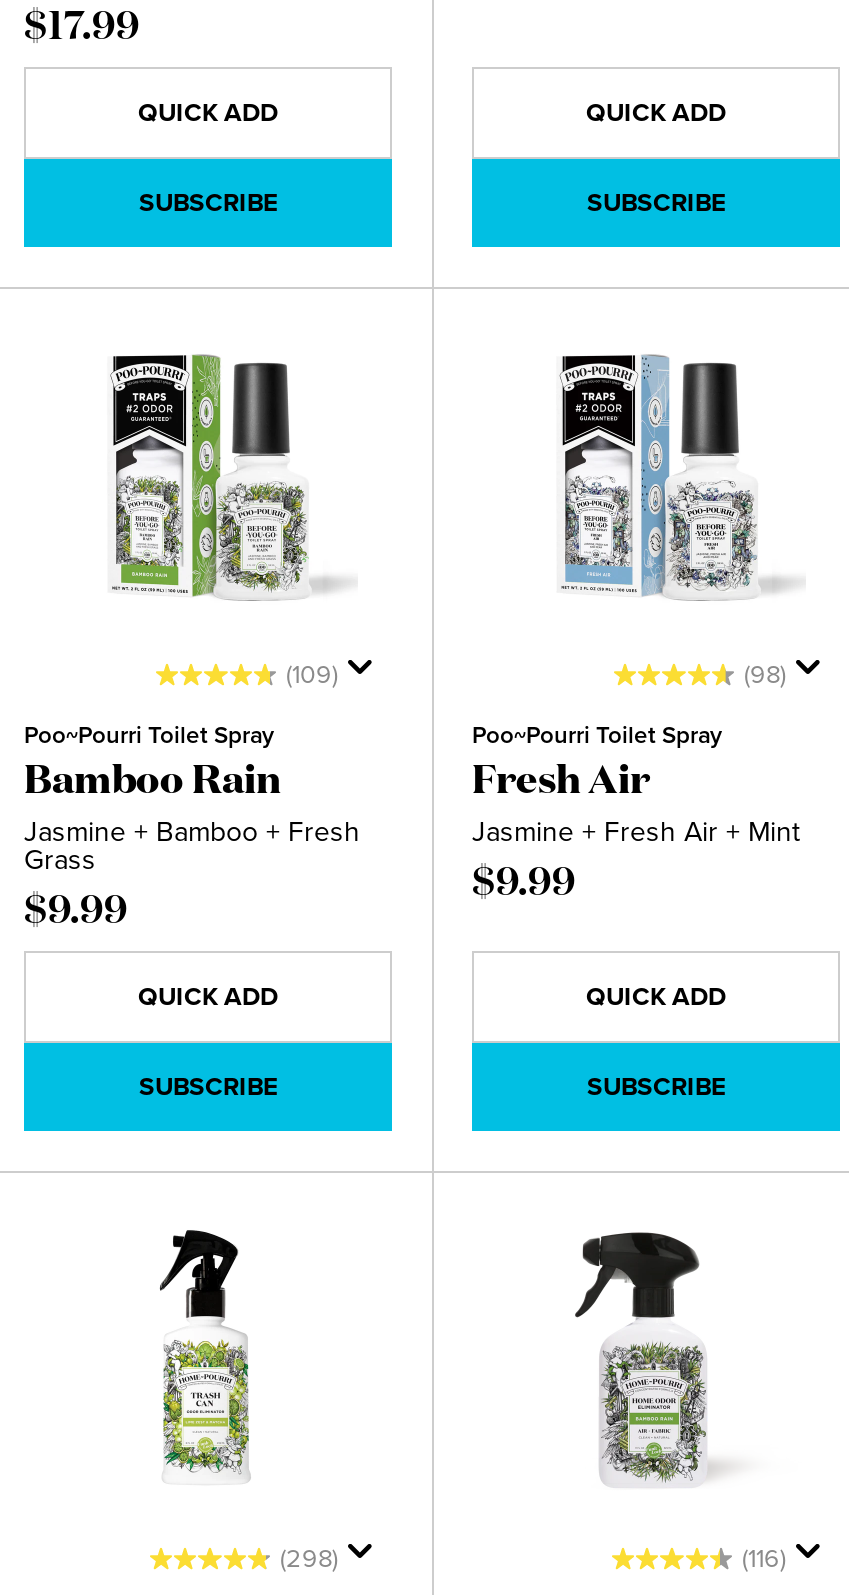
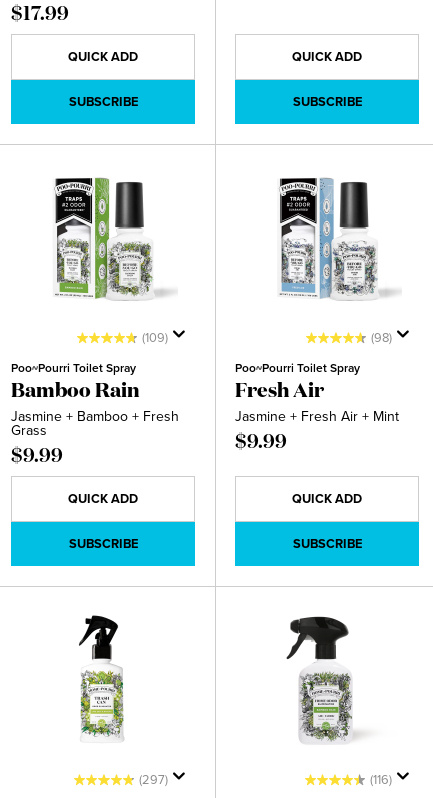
- (298)
+ (297)
